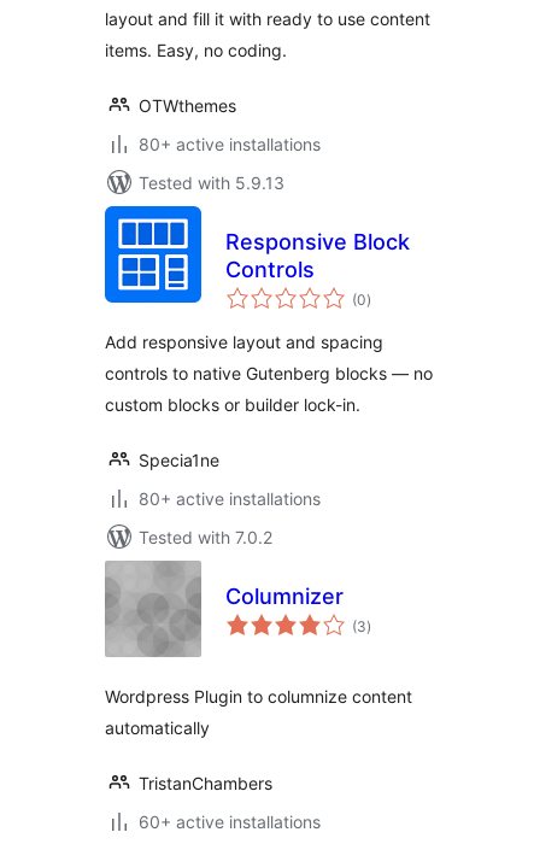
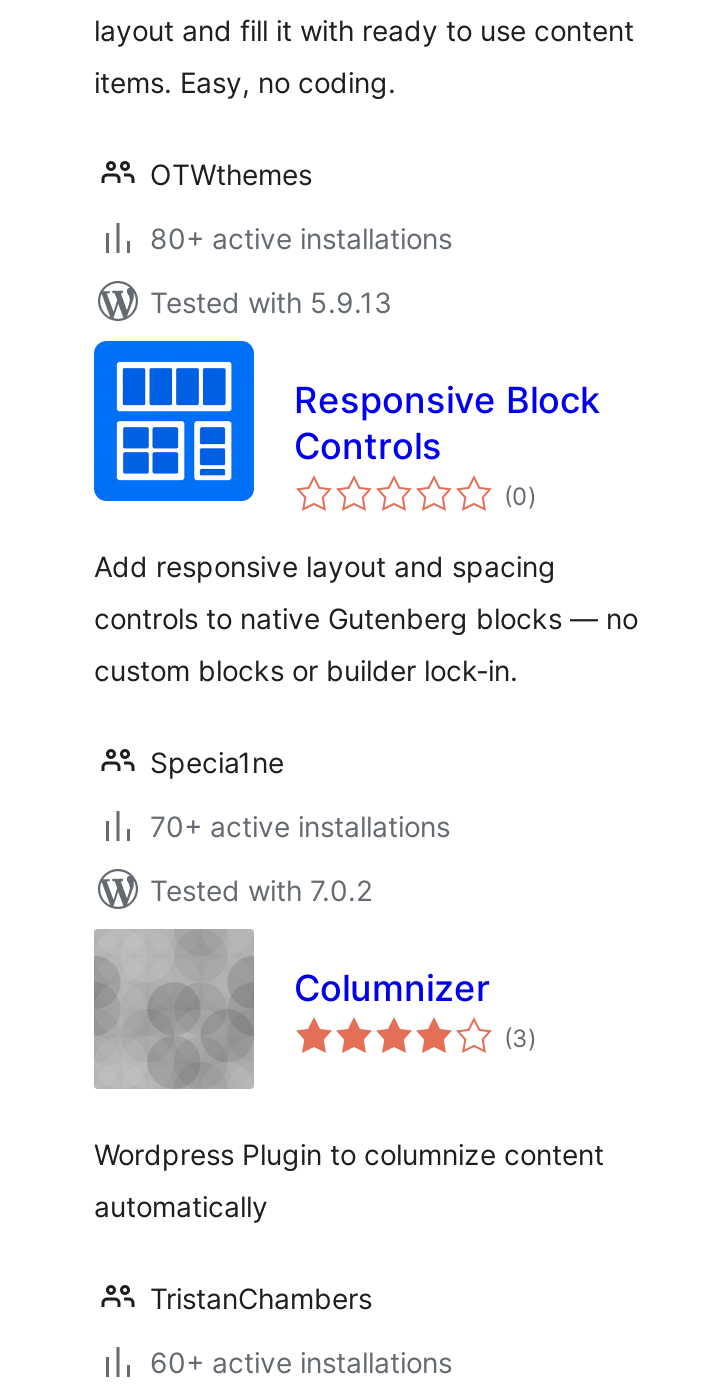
- 80+ active installations
+ 70+ active installations
